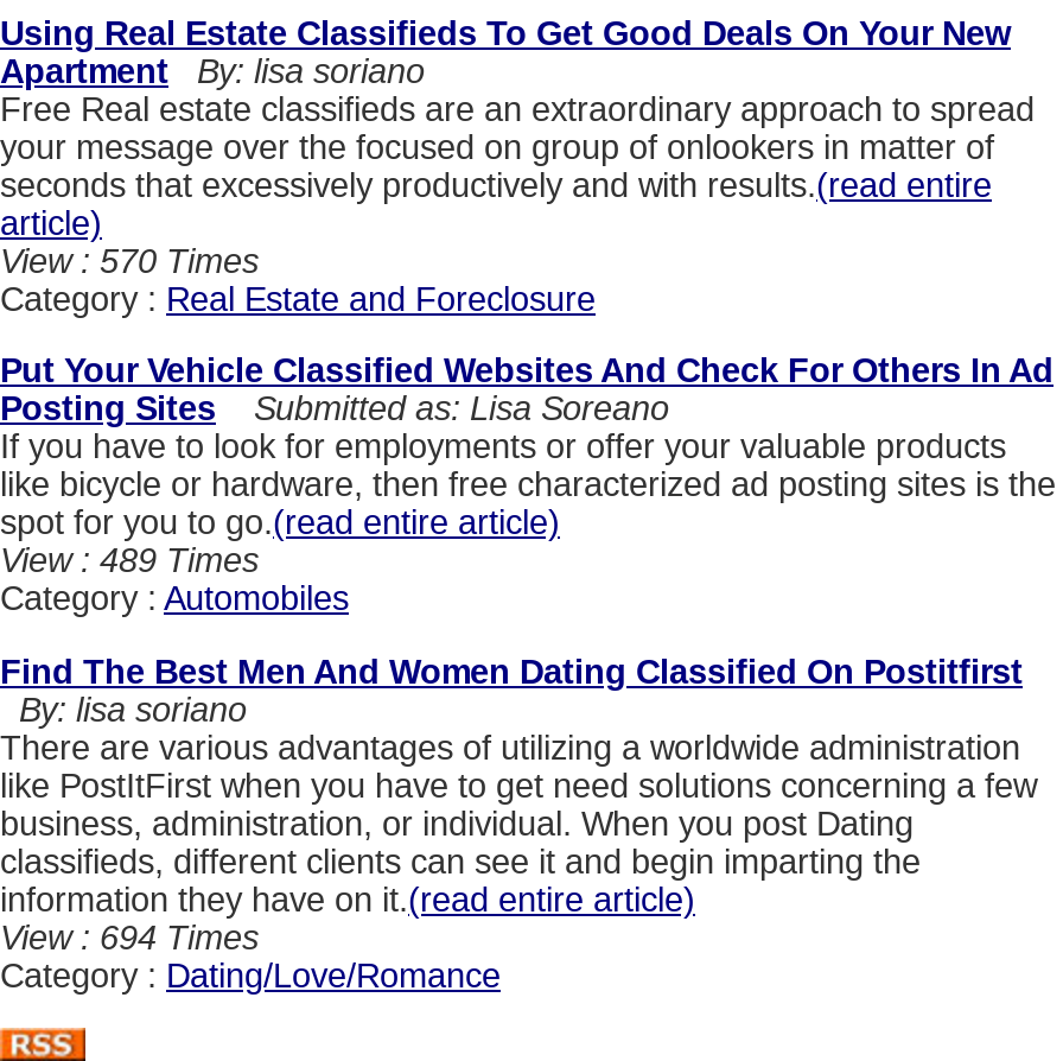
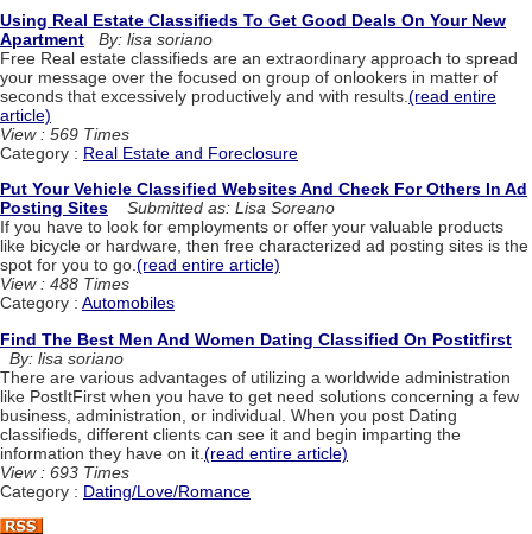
- View : 570 Times
+ View : 569 Times

- View : 489 Times
+ View : 488 Times

- View : 694 Times
+ View : 693 Times
